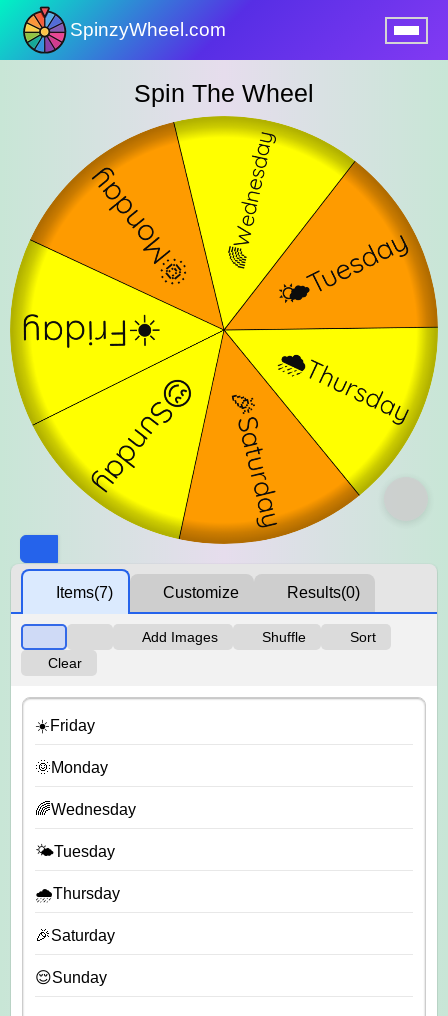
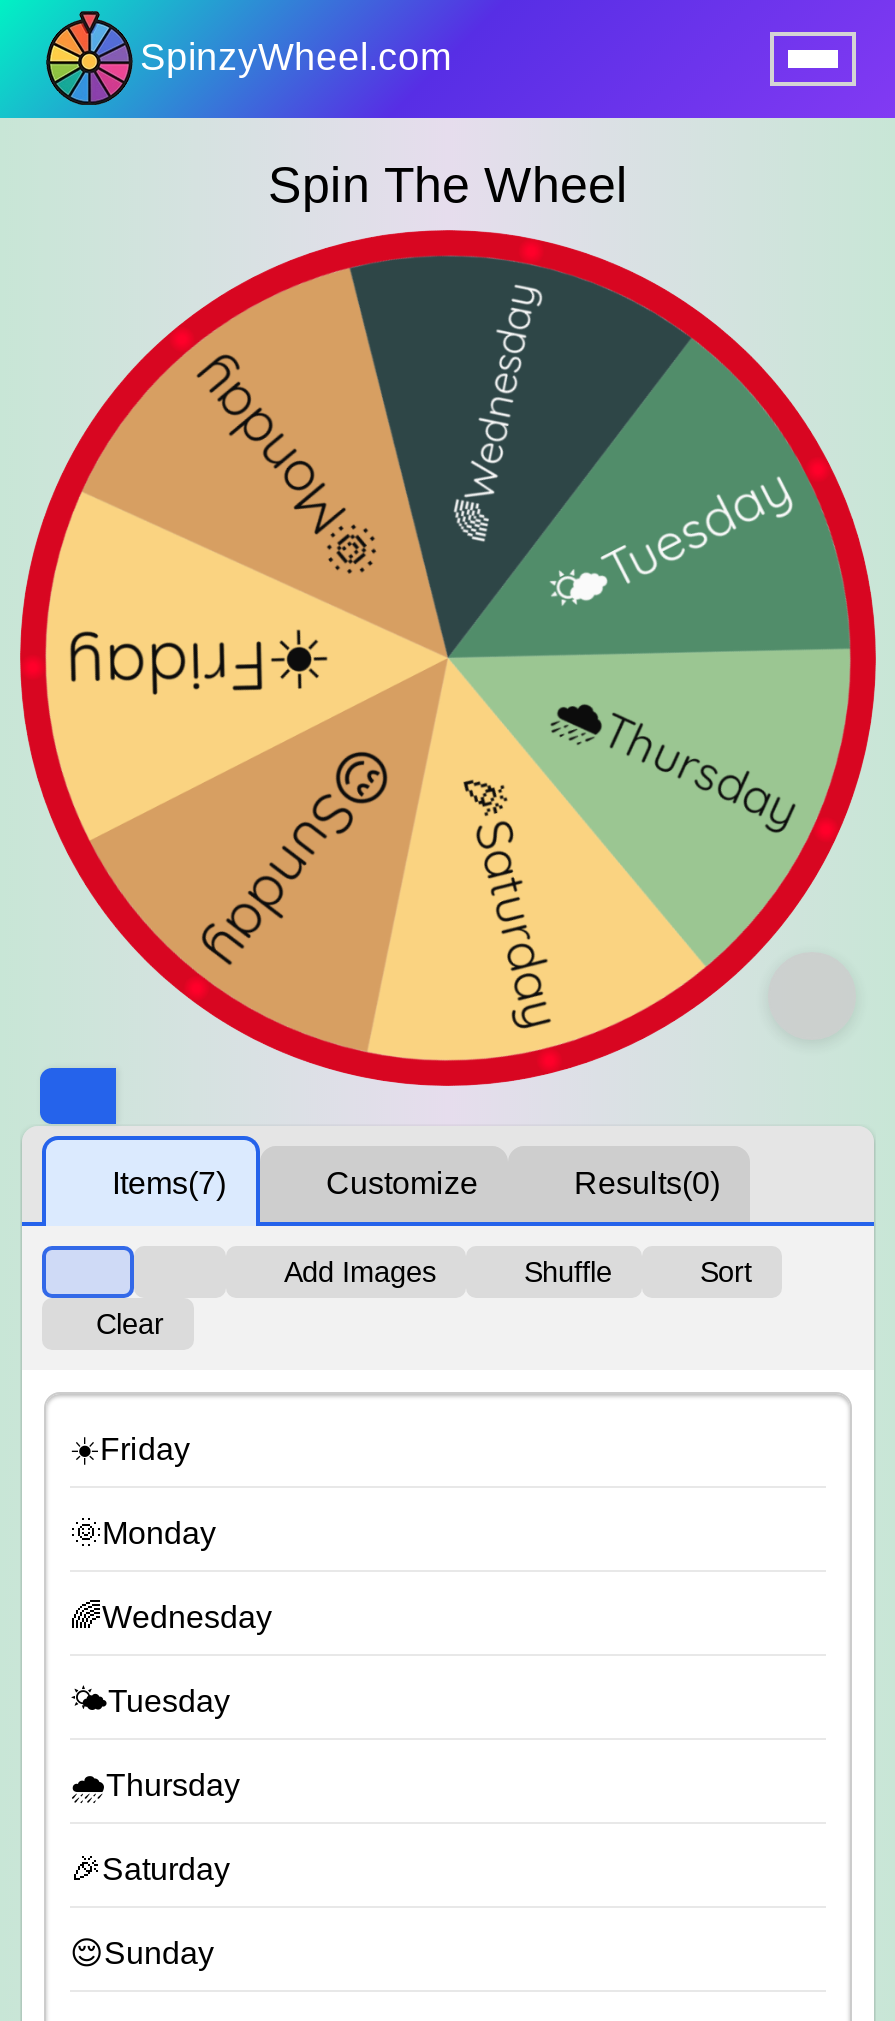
- [image]
+ [image]
